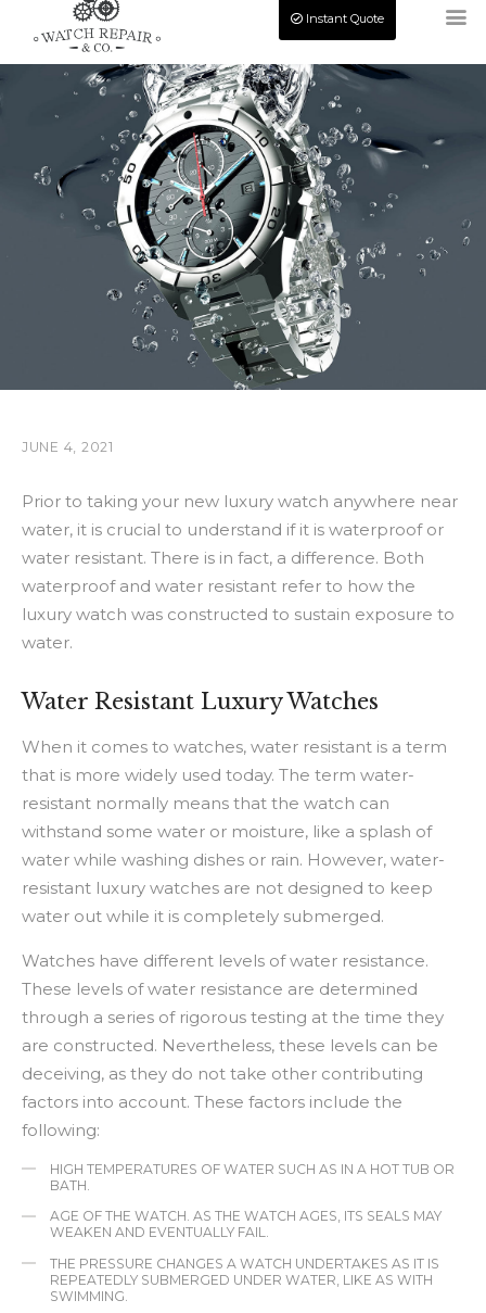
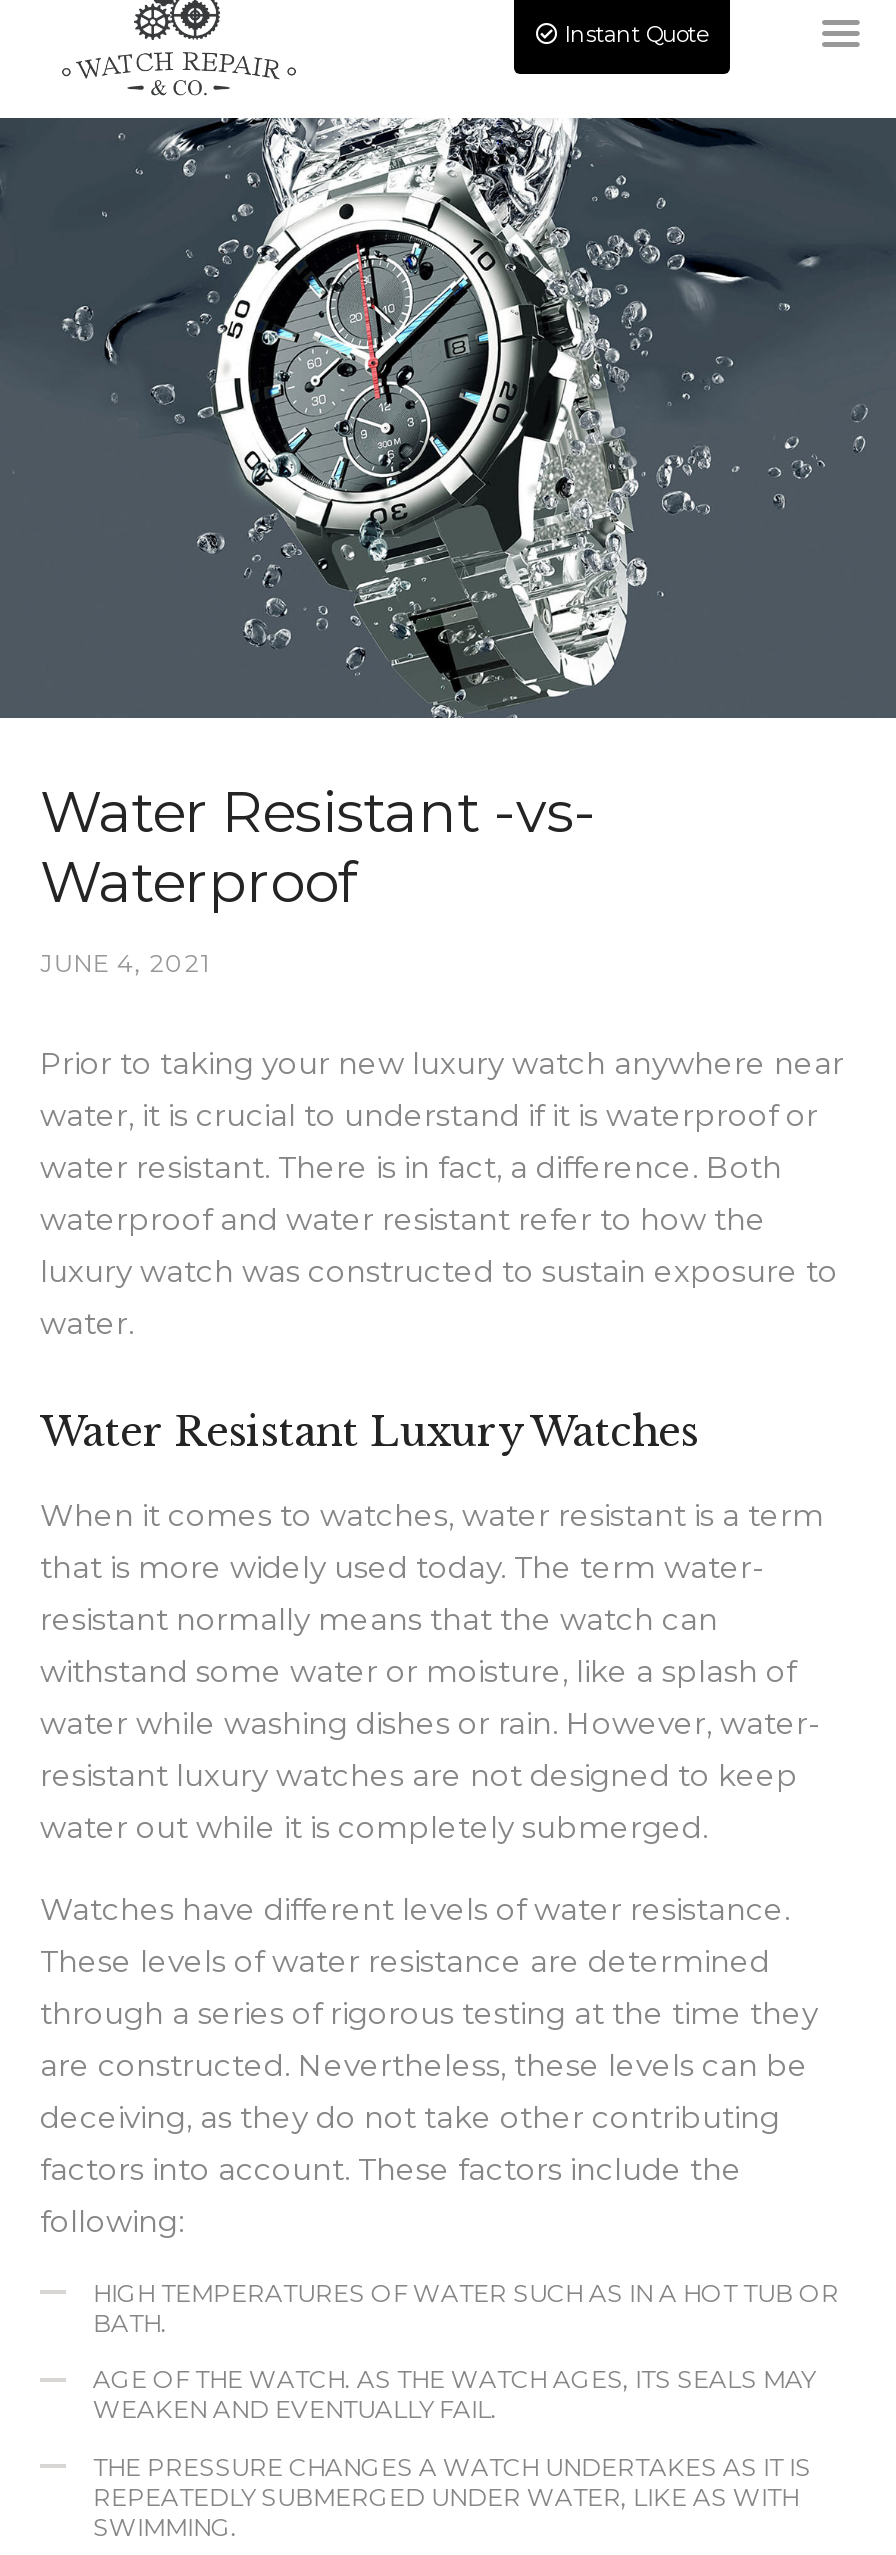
+ Water Resistant -vs-
+ Waterproof
